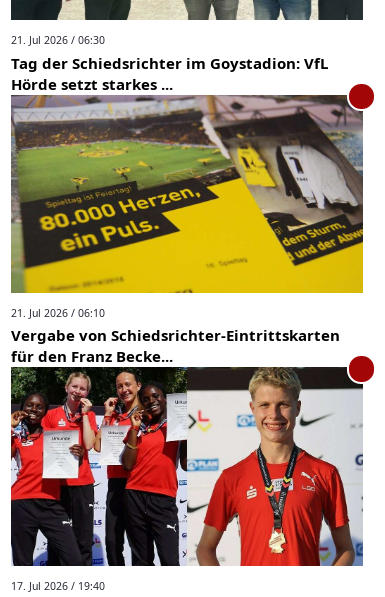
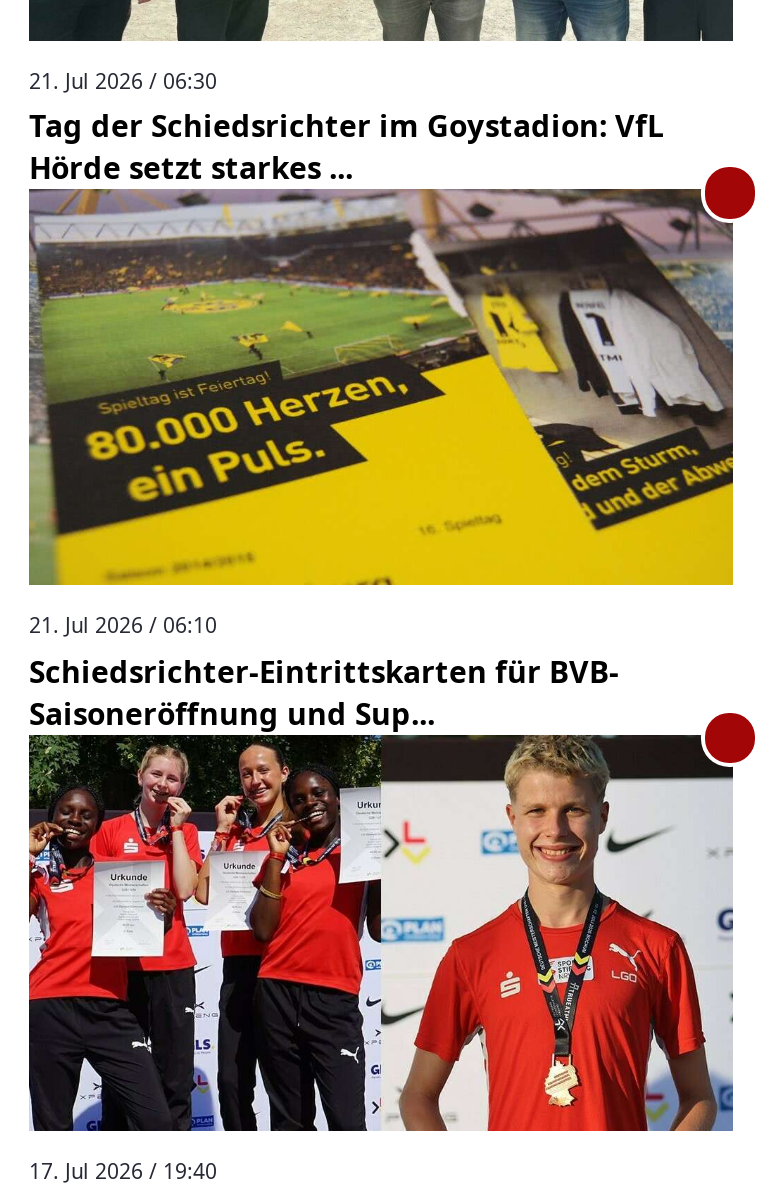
- Vergabe von Schiedsrichter-Eintrittskarten
- für den Franz Becke...
+ Schiedsrichter-Eintrittskarten für BVB-
+ Saisoneröffnung und Sup...
